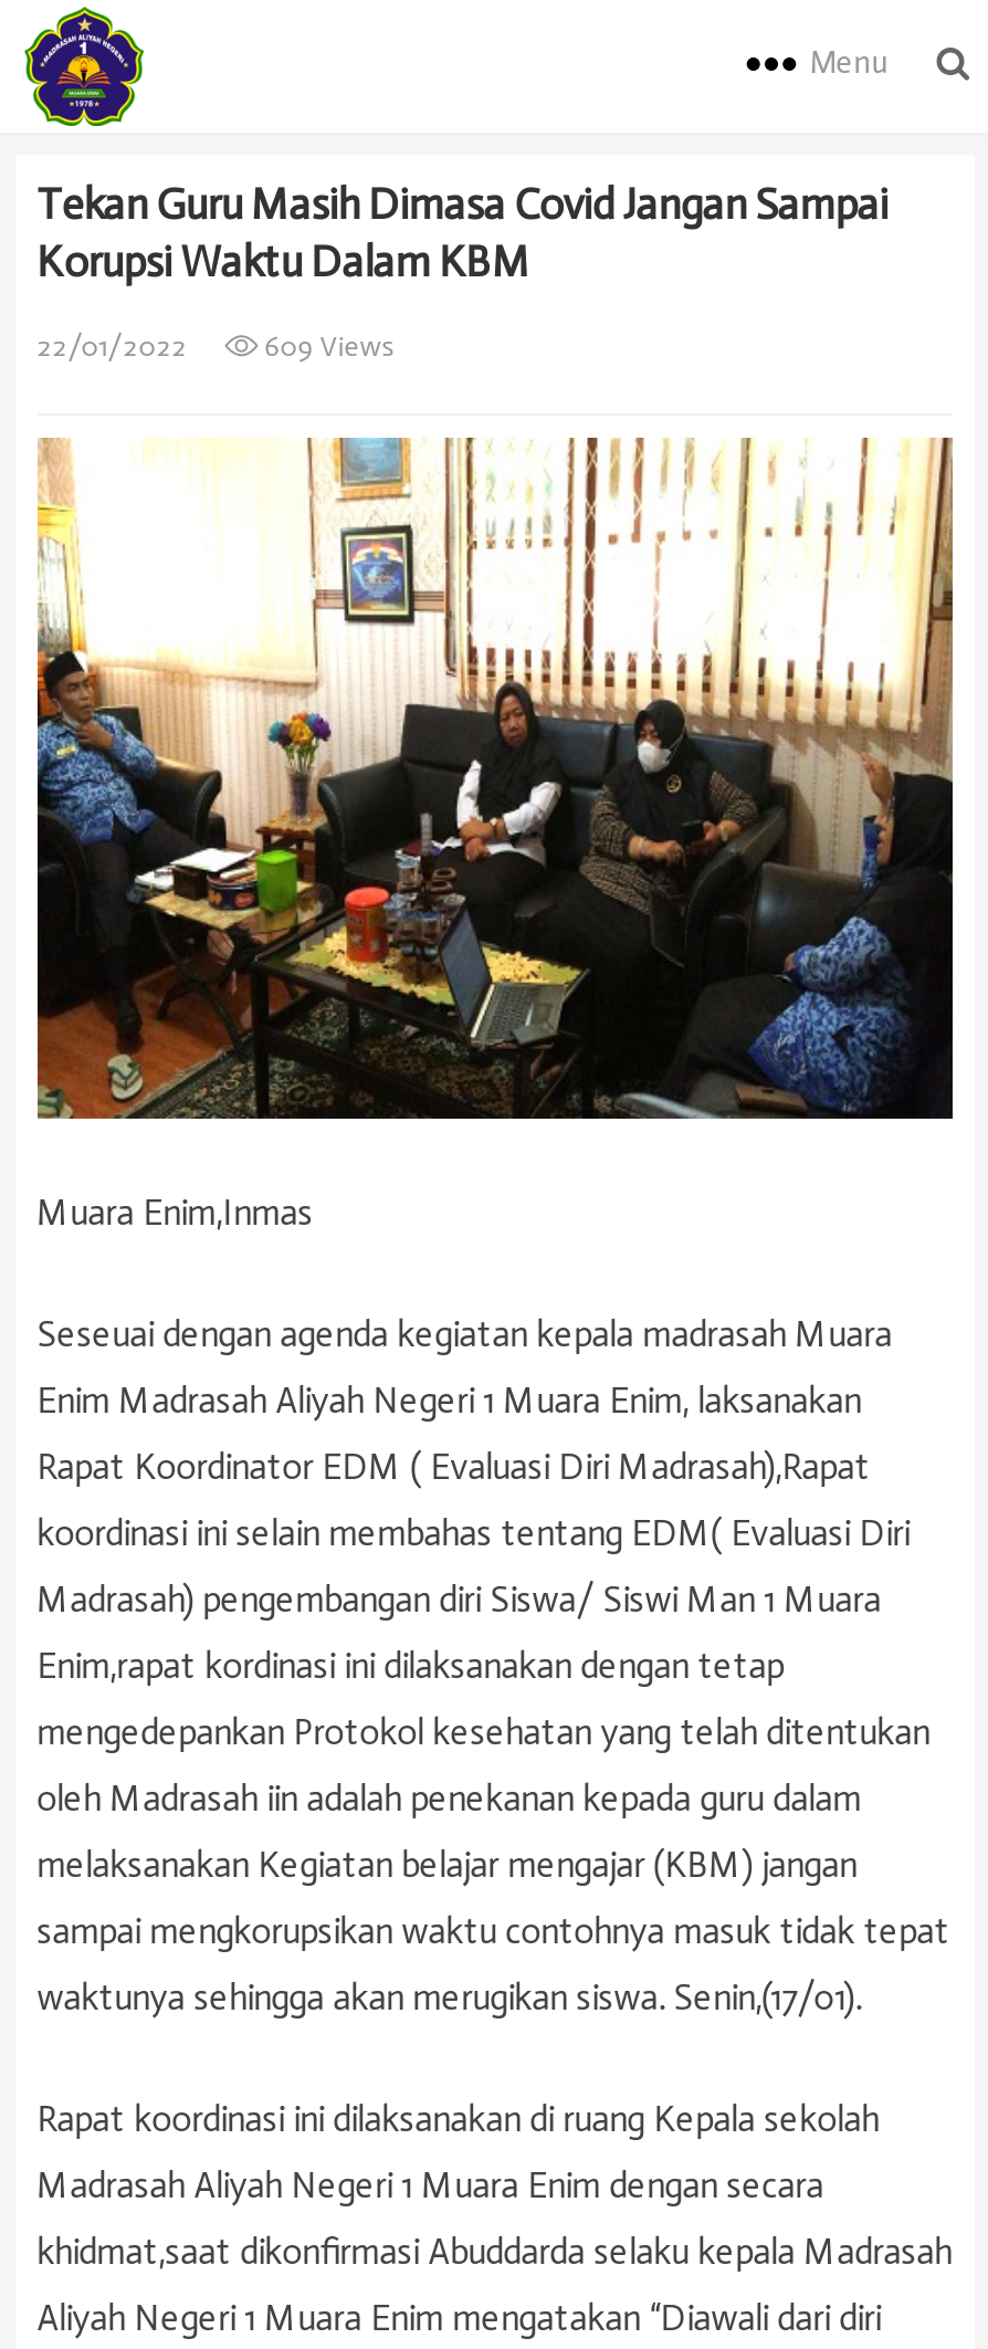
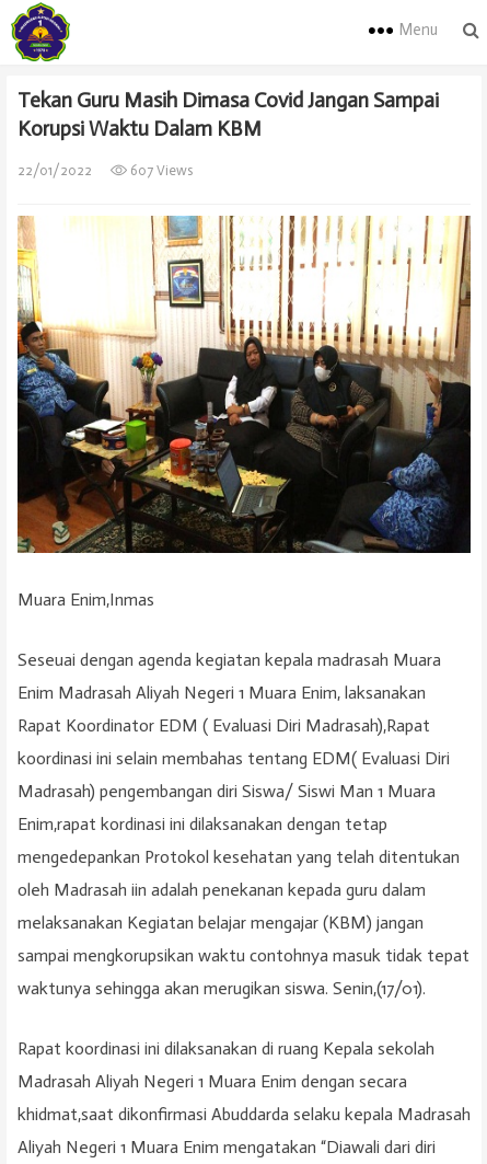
- 22/01/2022 609 Views
+ 22/01/2022 607 Views
